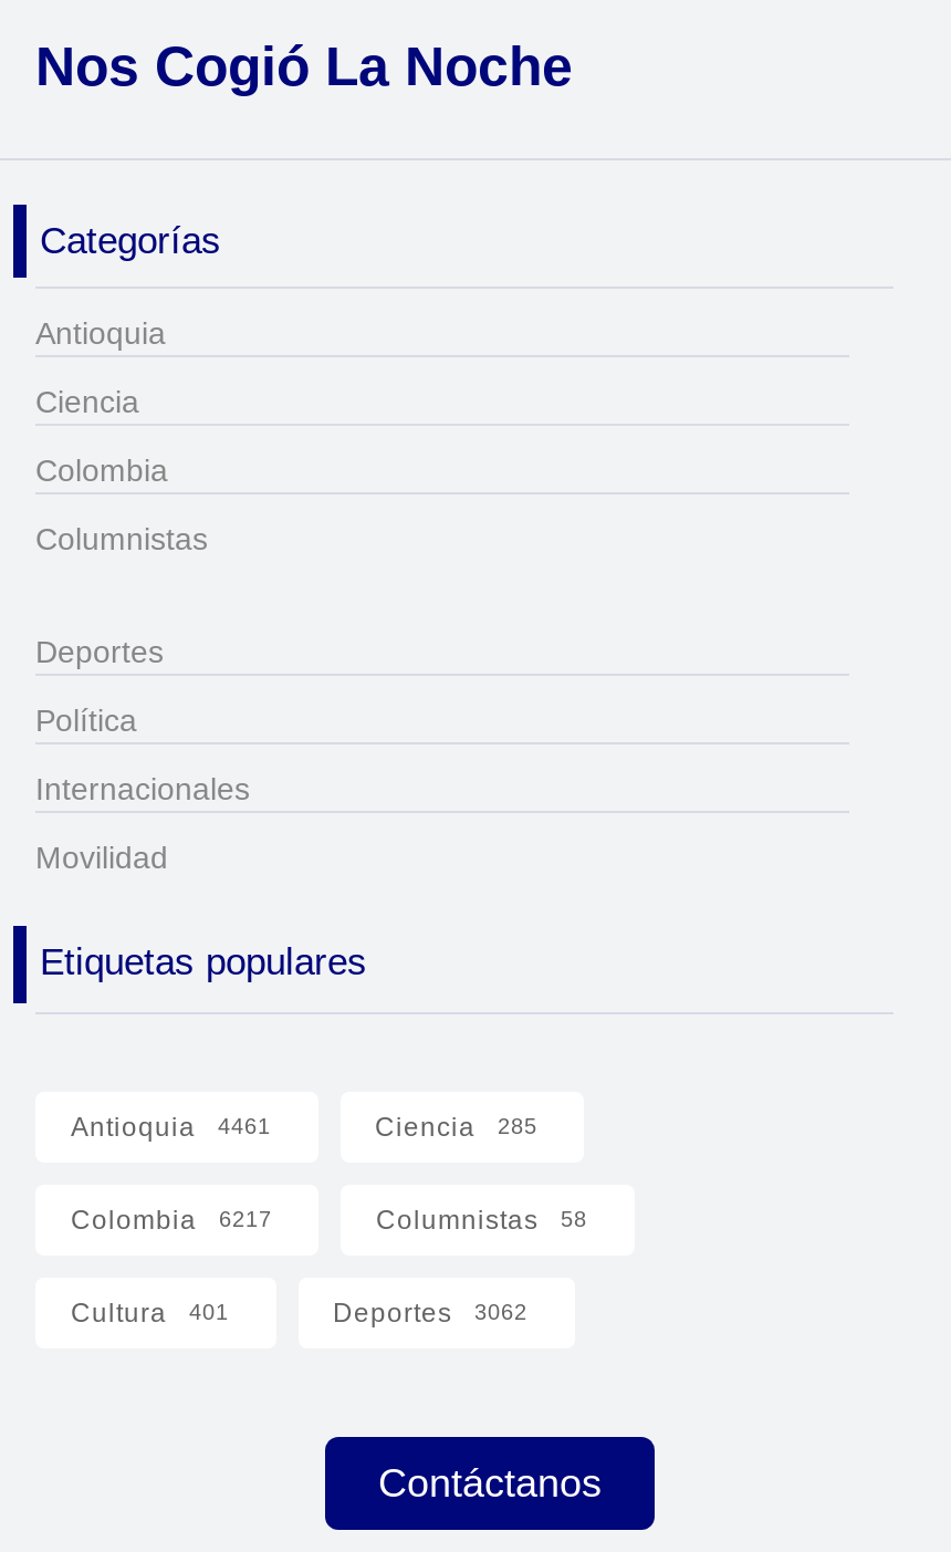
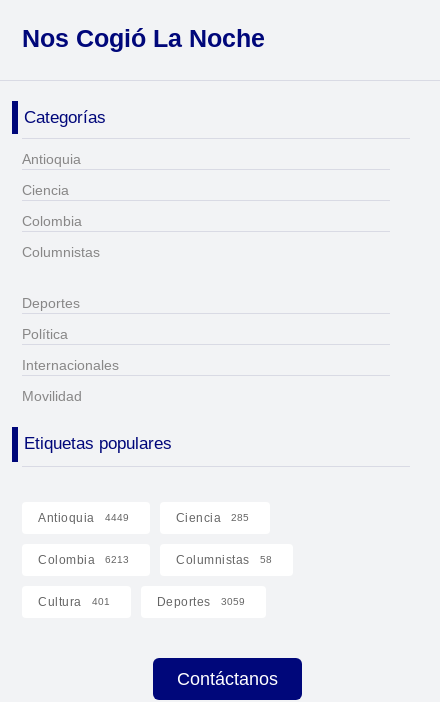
- Antioquia 4461
+ Antioquia 4449

- Colombia 6217
+ Colombia 6213

- Deportes 3062
+ Deportes 3059
